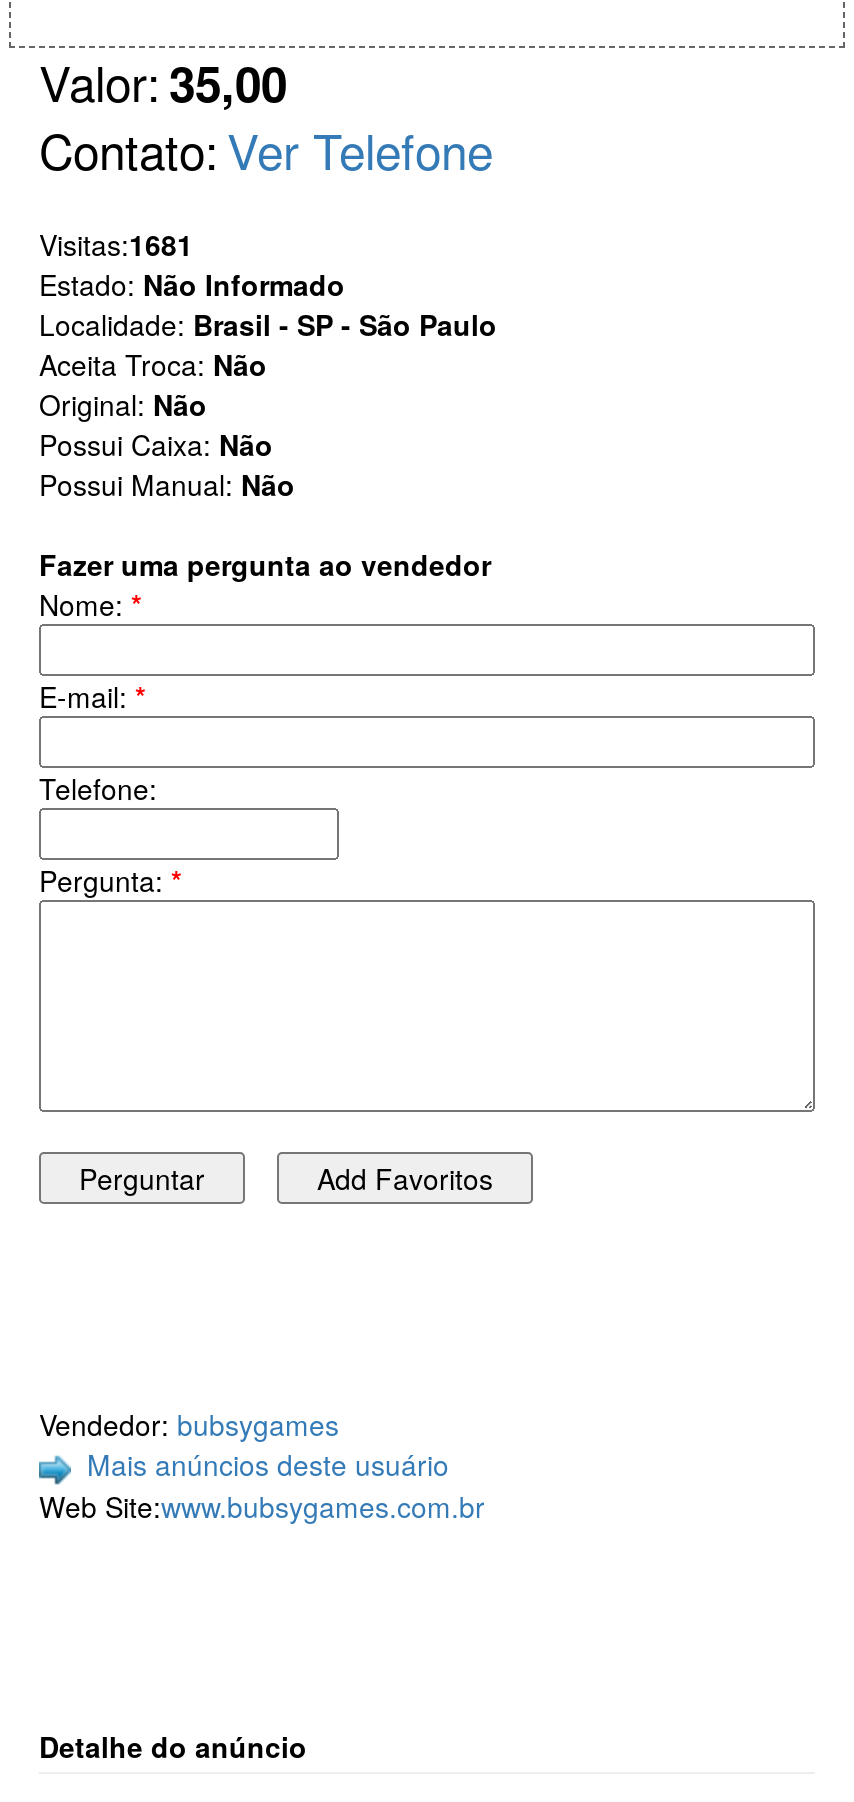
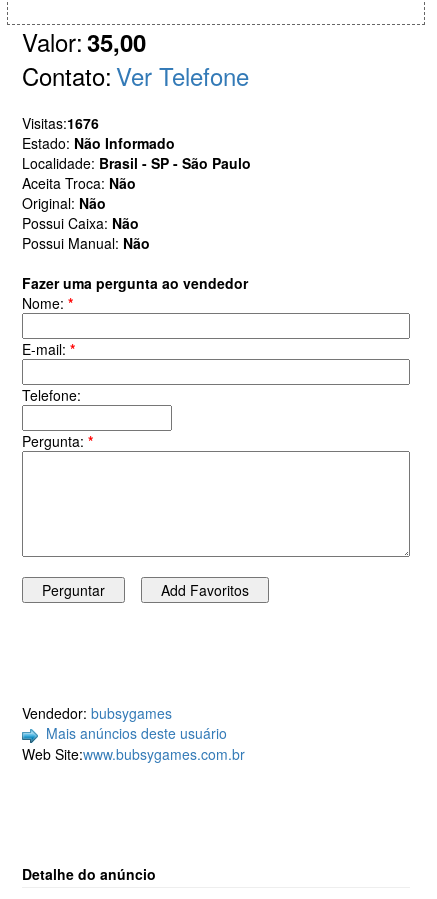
- Visitas:1681
+ Visitas:1676
